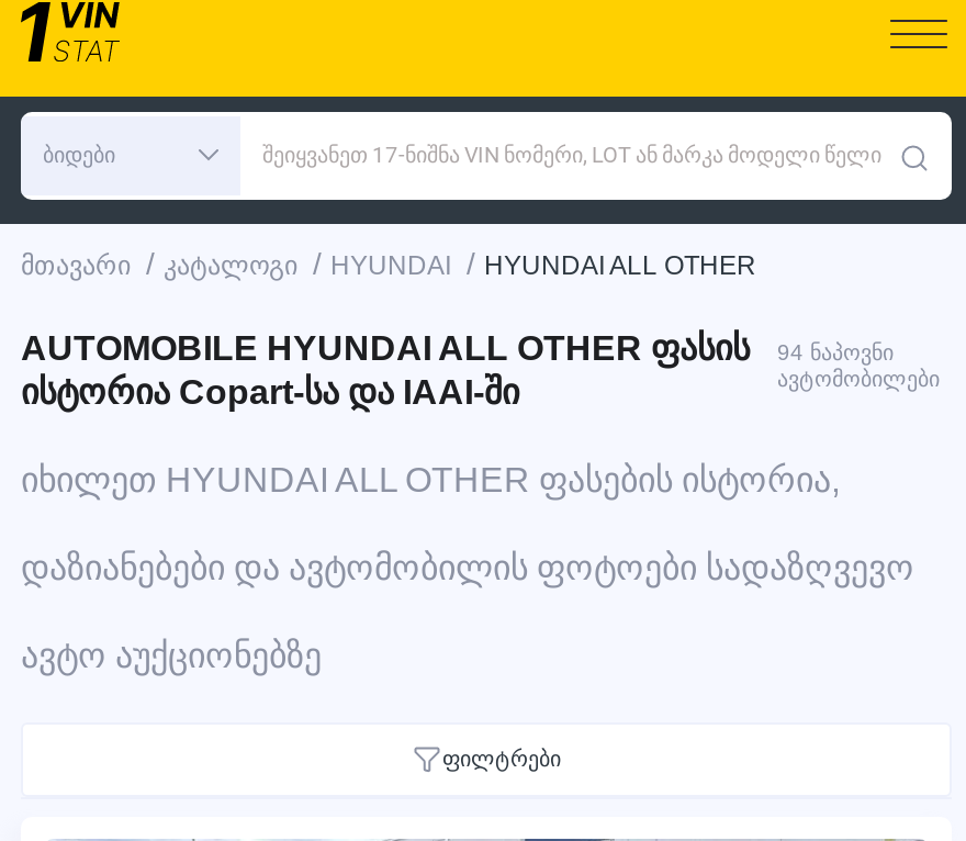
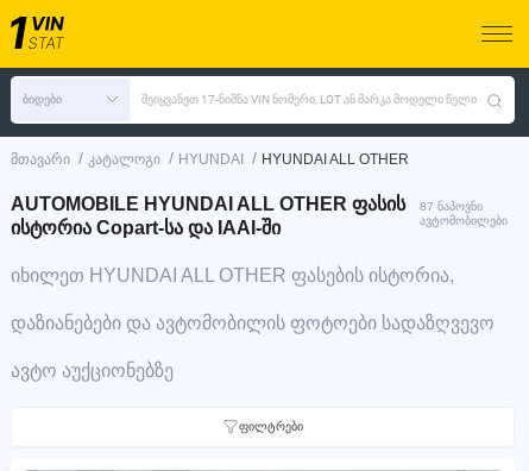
- AUTOMOBILE HYUNDAI ALL OTHER ფასის 94 ნაპოვნი
+ AUTOMOBILE HYUNDAI ALL OTHER ფასის 87 ნაპოვნი
